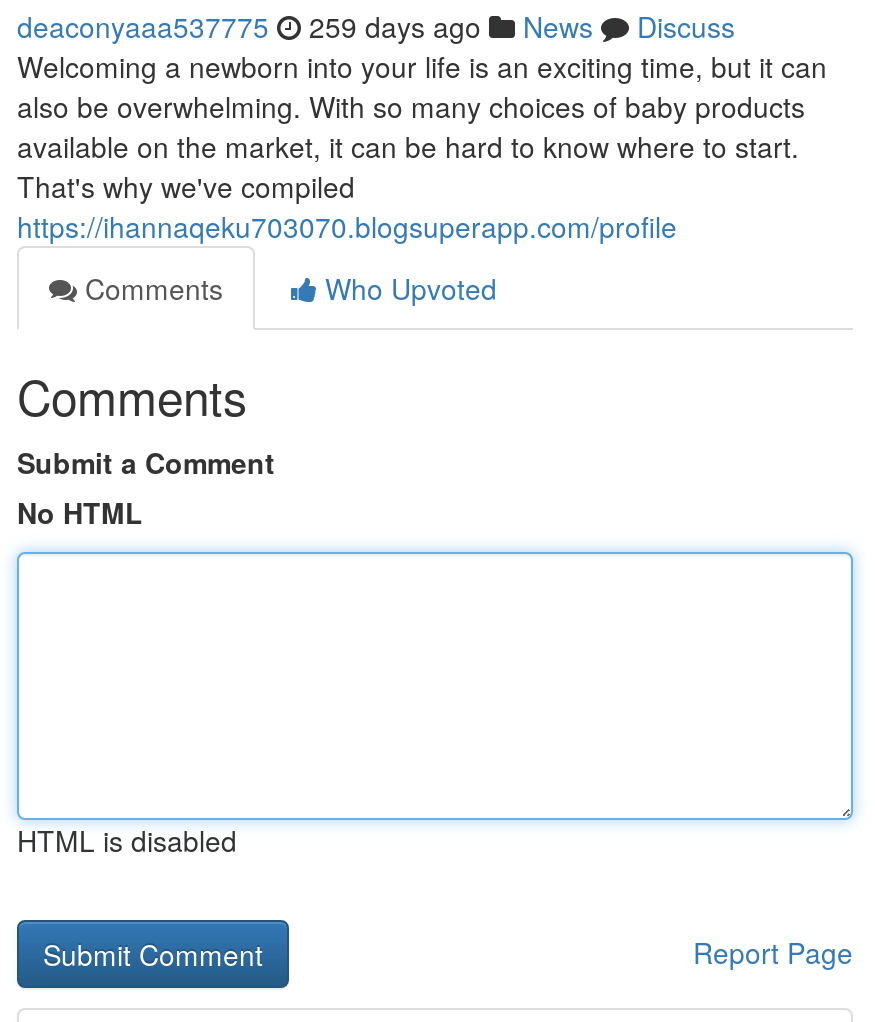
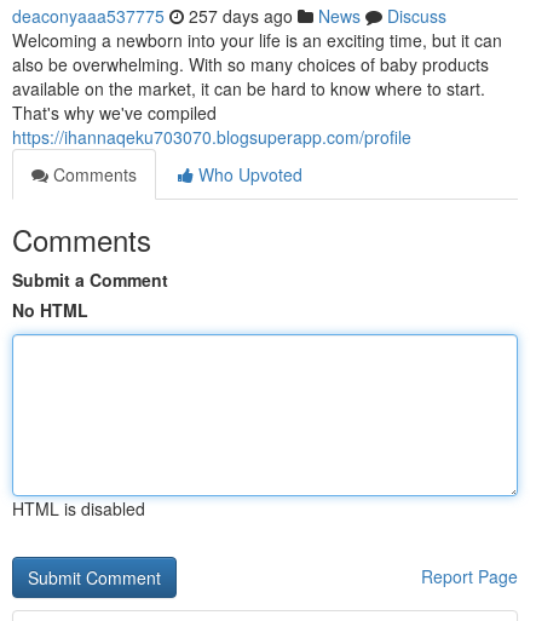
- deaconyaaa537775 259 days ago News Discuss
+ deaconyaaa537775 257 days ago News Discuss
